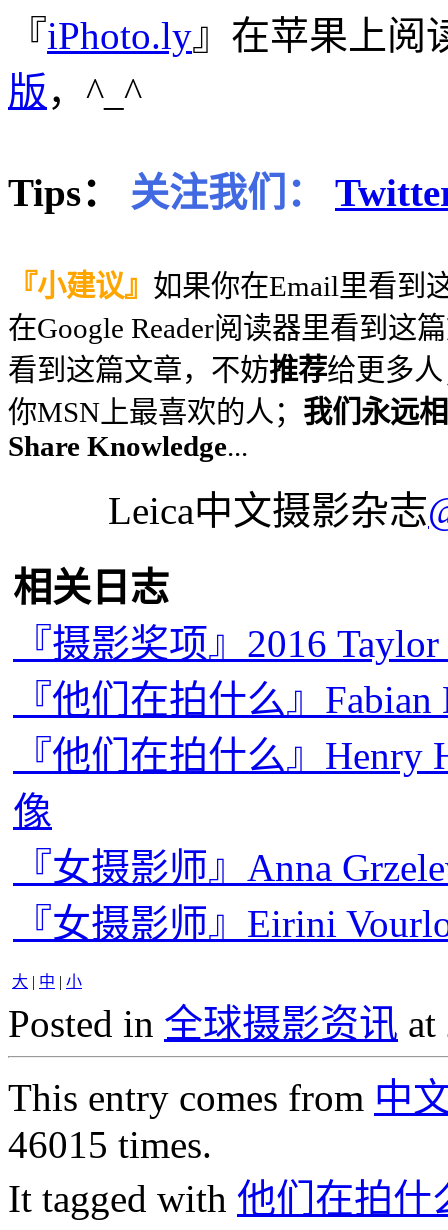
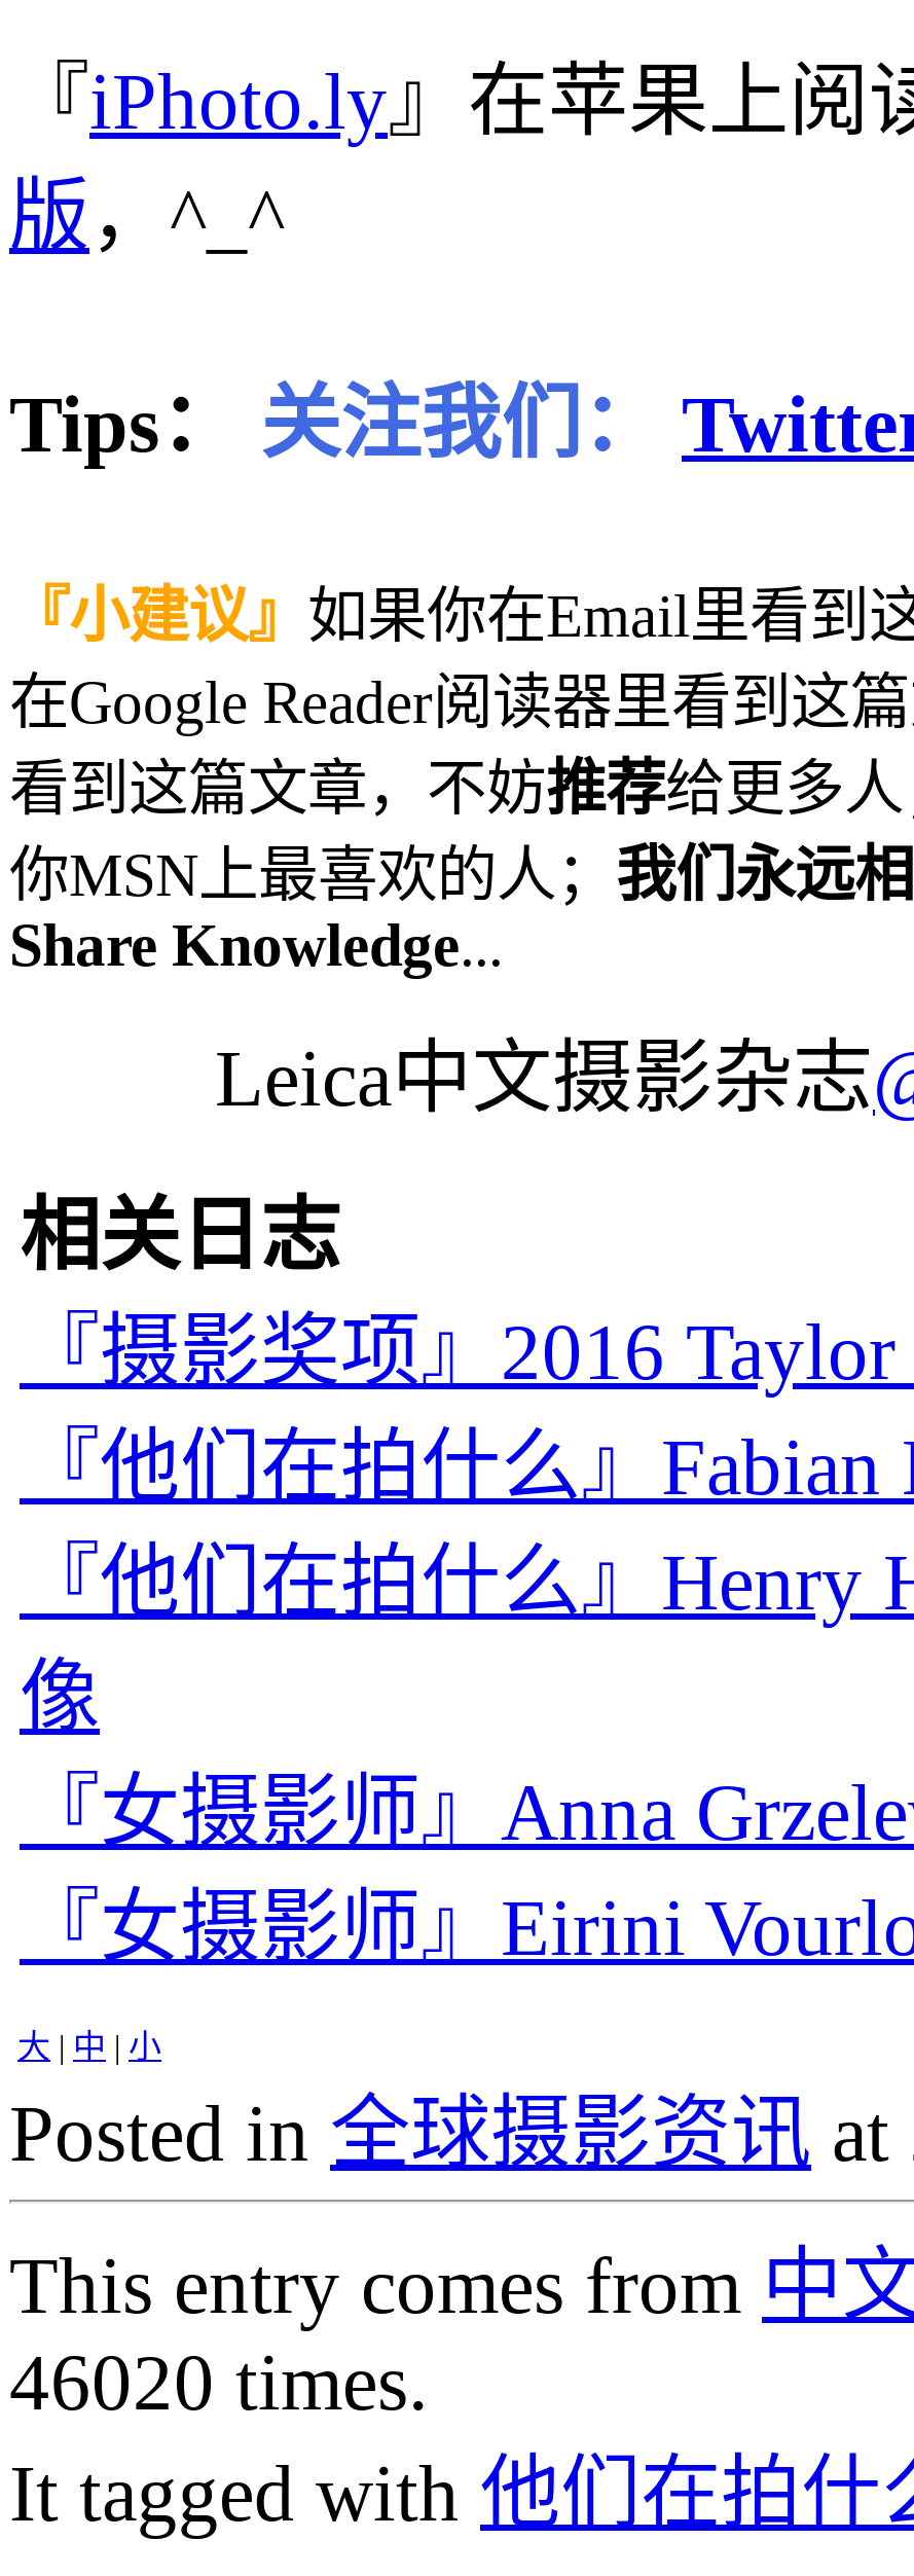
- 46015 times.
+ 46020 times.
